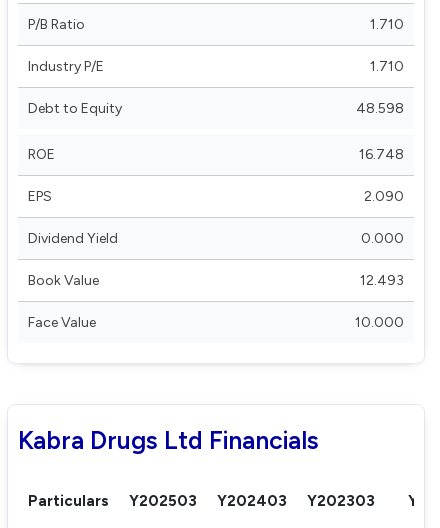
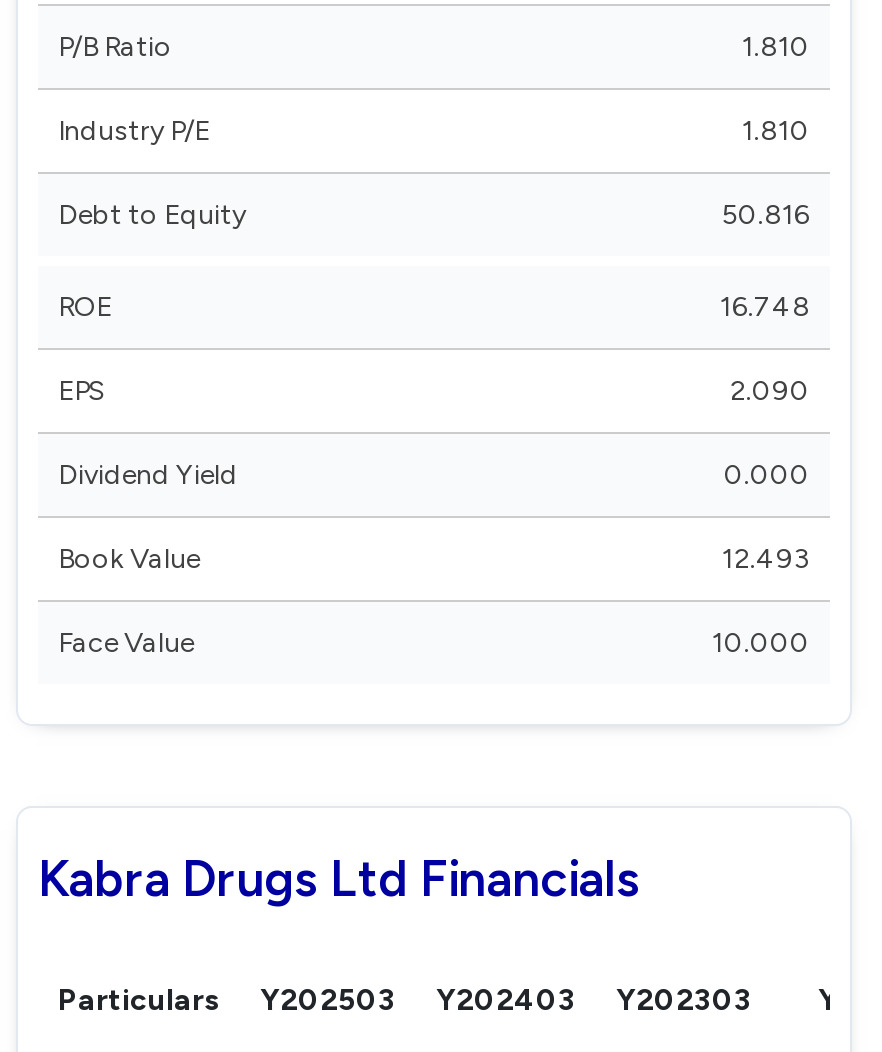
- 1.710
+ 1.810

- 1.710
+ 1.810

- 48.598
+ 50.816
